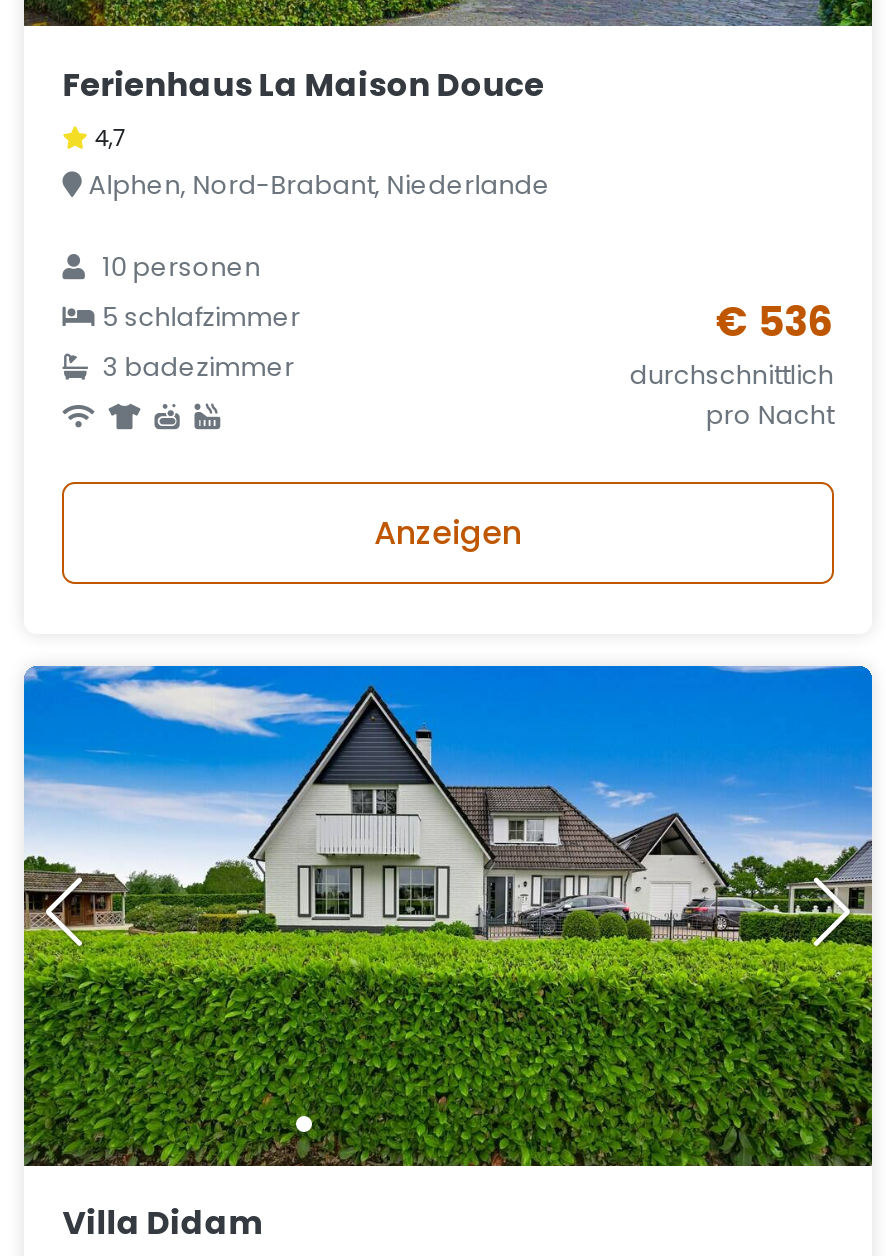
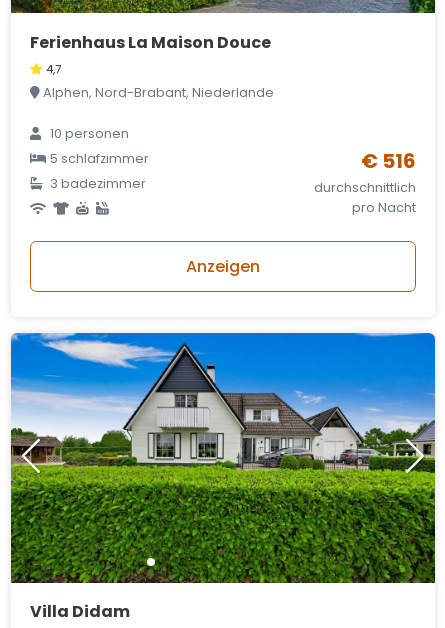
- € 536
+ € 516
